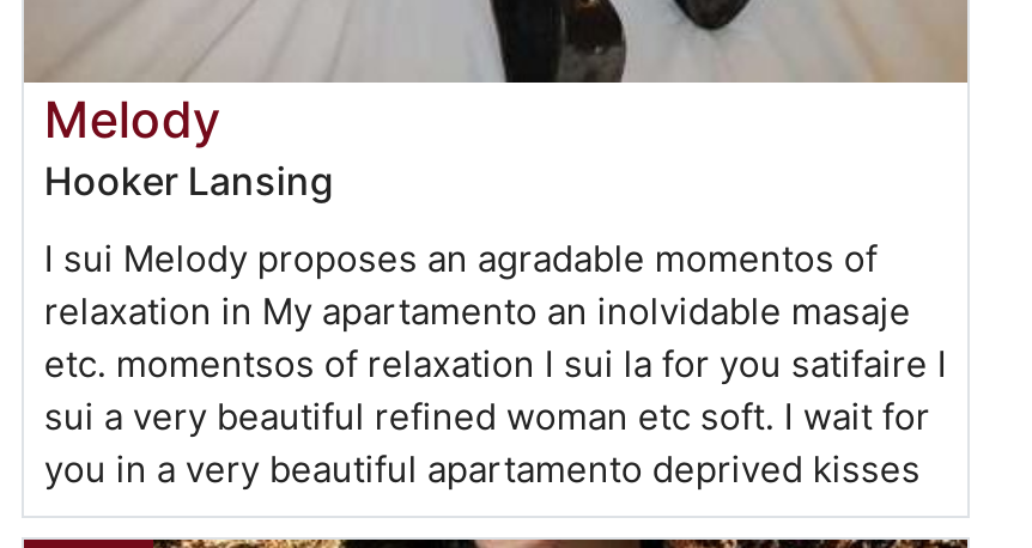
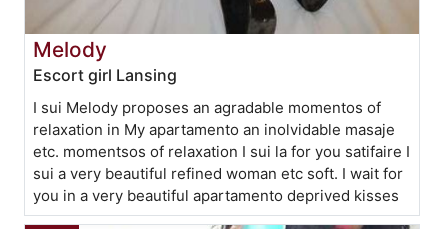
- Hooker Lansing
+ Escort girl Lansing
